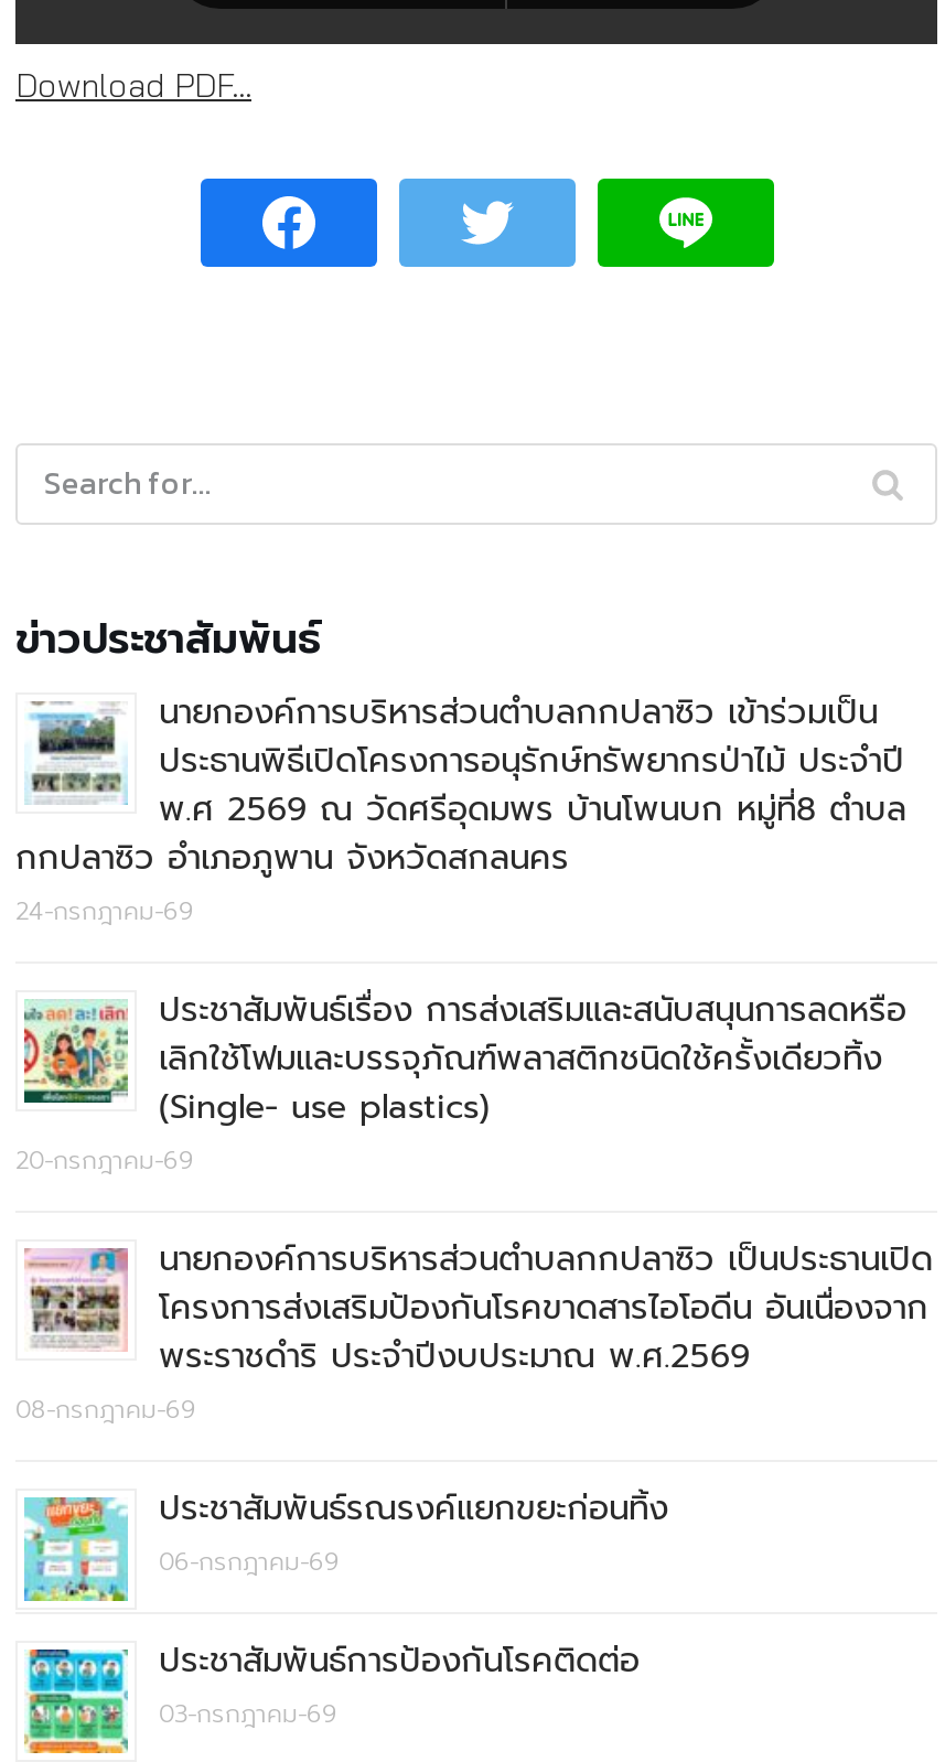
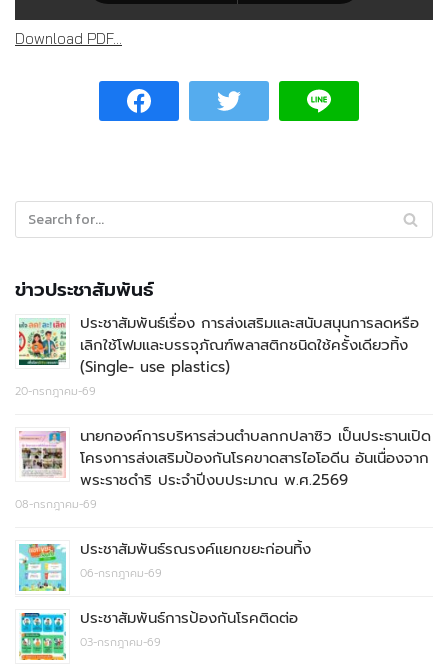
- [image]
- นายกองค์การบริหารส่วนตำบลกกปลาซิว เข้าร่วมเป็น
- ประธานพิธีเปิดโครงการอนุรักษ์ทรัพยากรป่าไม้ ประจำปี
- พ.ศ 2569 ณ วัดศรีอุดมพร บ้านโพนบก หมู่ที่8 ตำบล
- กกปลาซิว อำเภอภูพาน จังหวัดสกลนคร
- 24-กรกฎาคม-69
